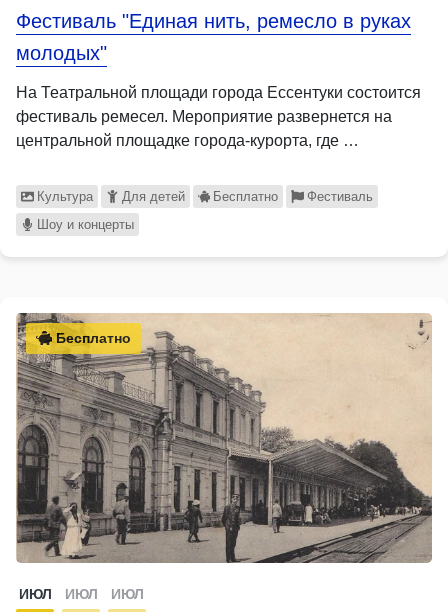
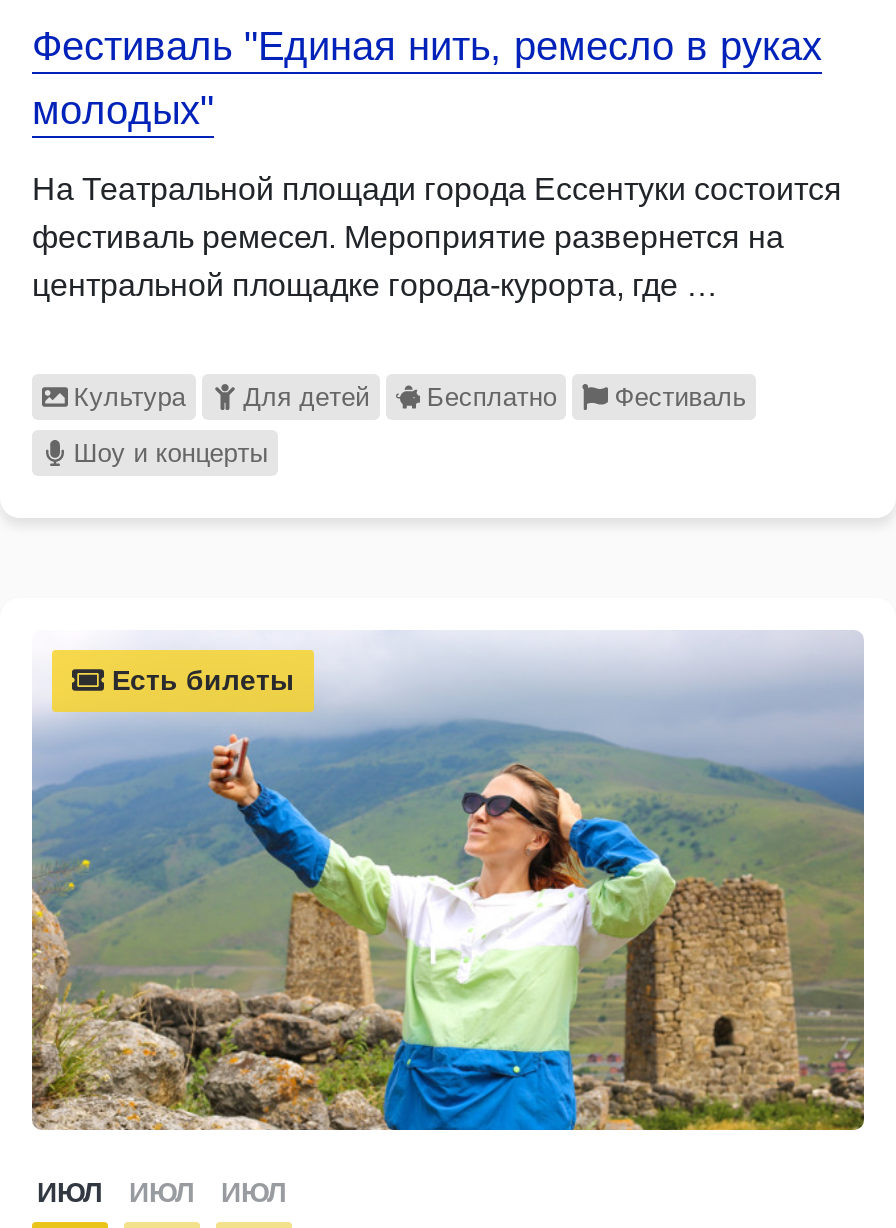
- [image]
- Бесплатно
+ [image]
+ Есть билеты
